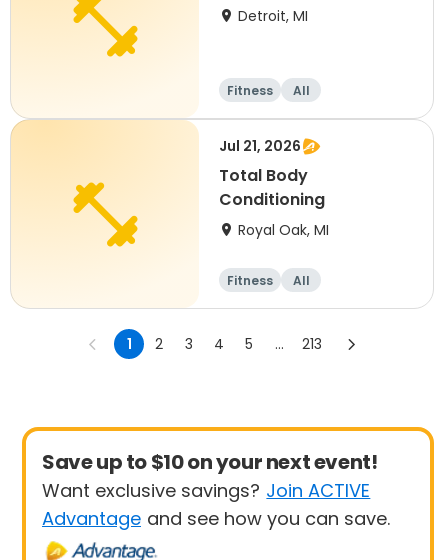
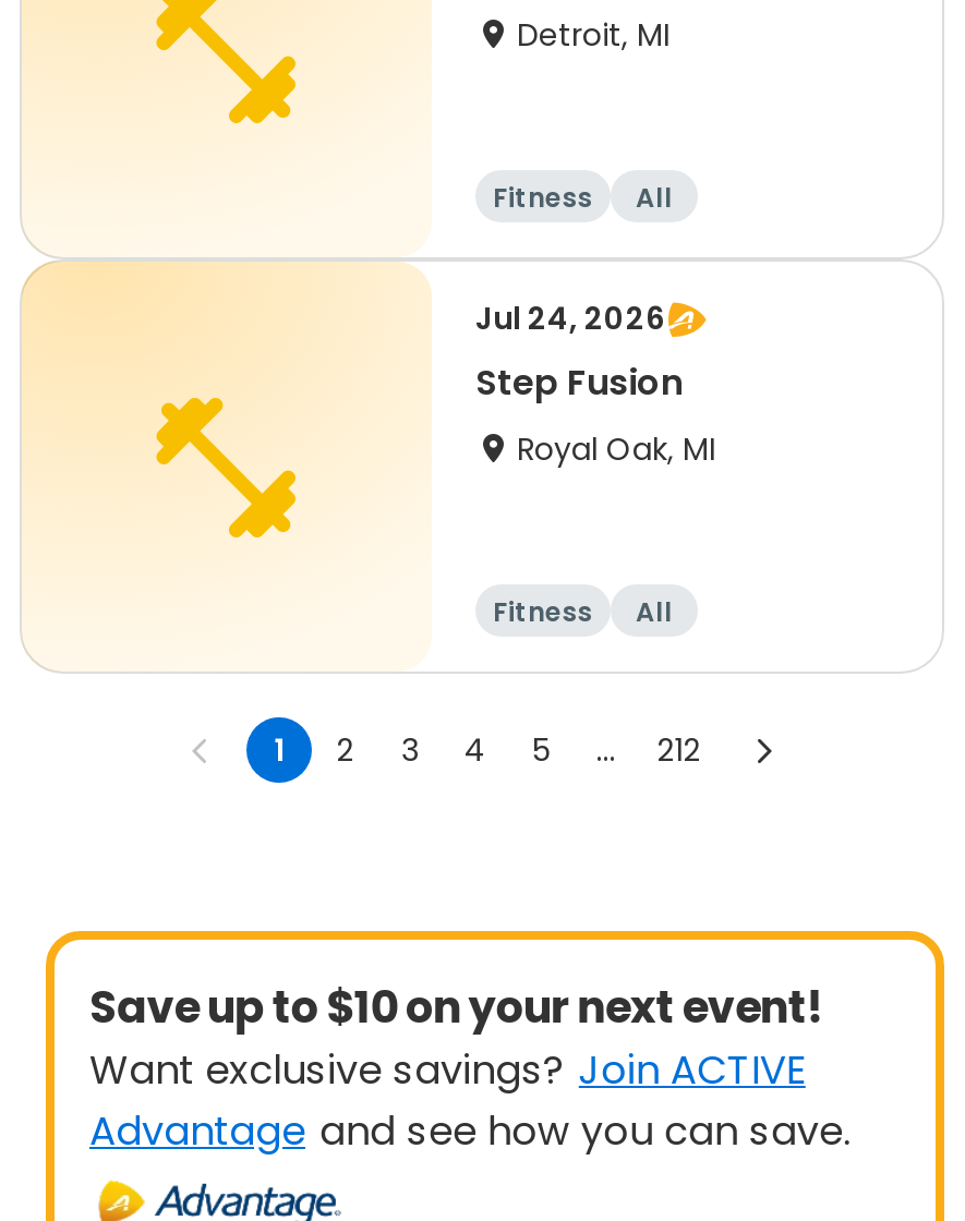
- Jul 21, 2026
- Total Body
- Conditioning
+ Jul 24, 2026
+ Step Fusion

moved up: Royal Oak, MI

- 213
+ 212
